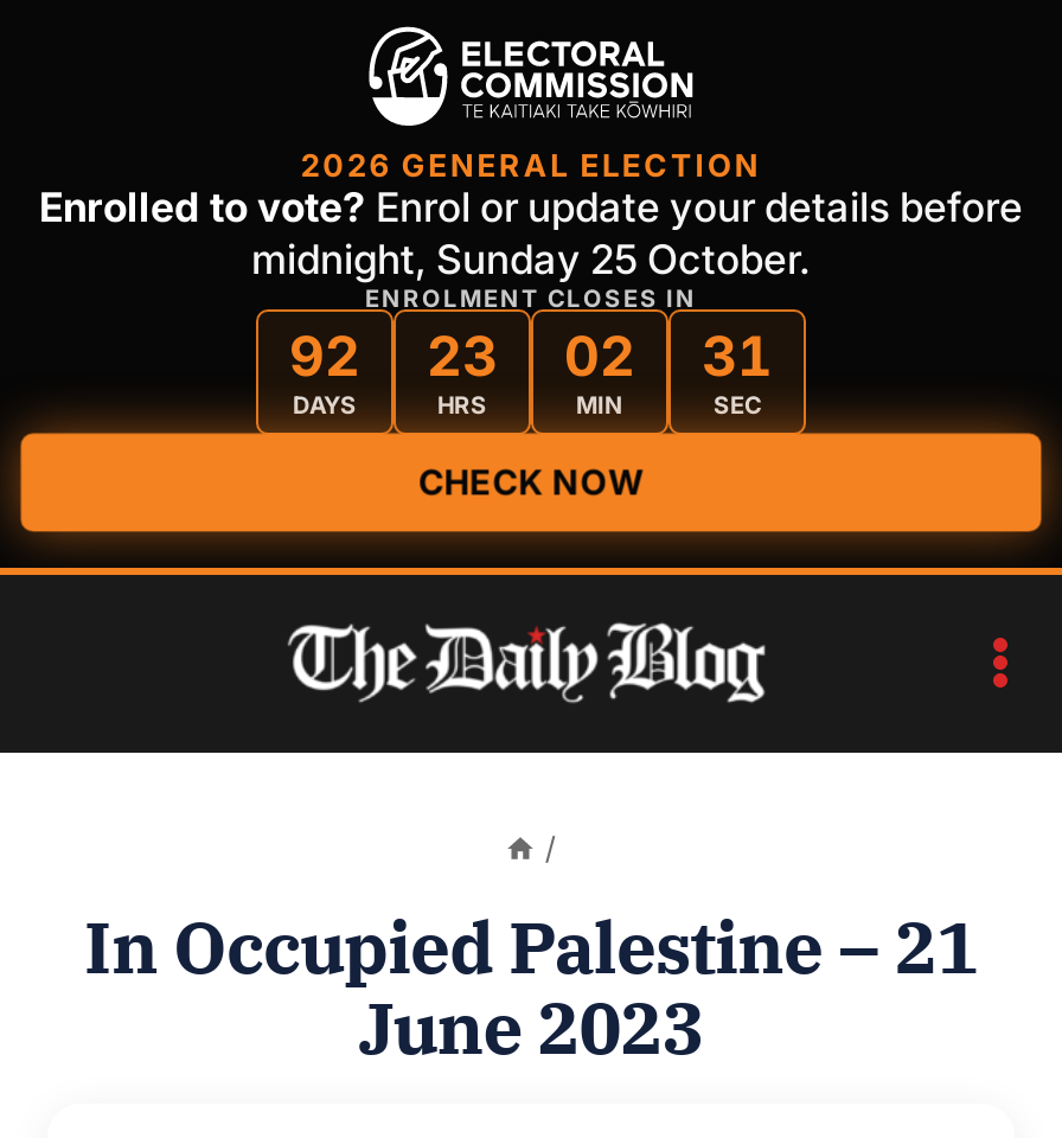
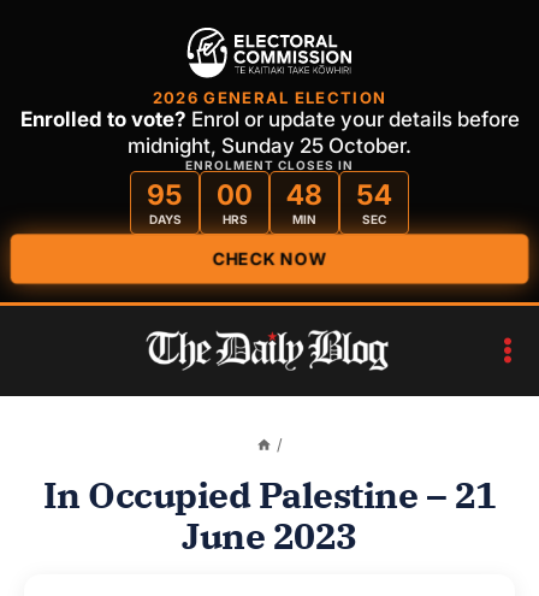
- 92
+ 95

- 23
+ 00

- 02
+ 48

- 31
+ 54
